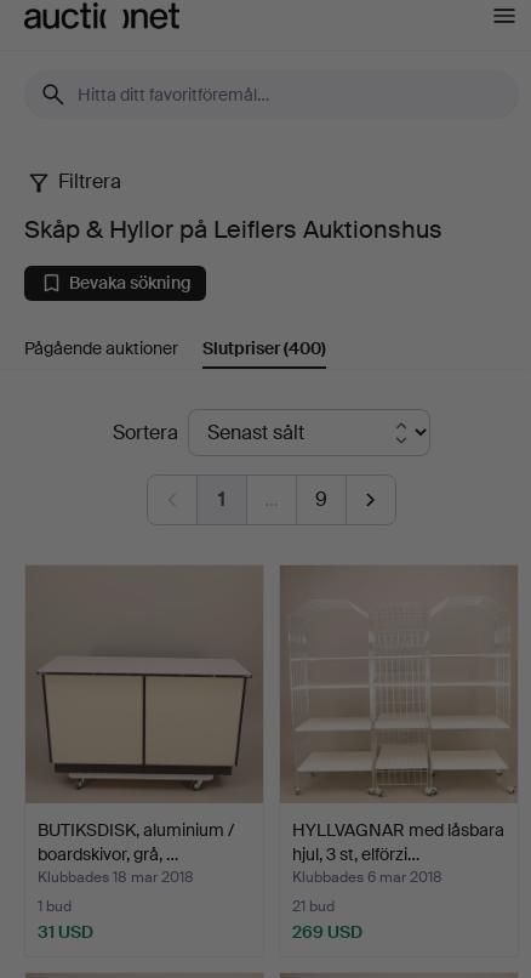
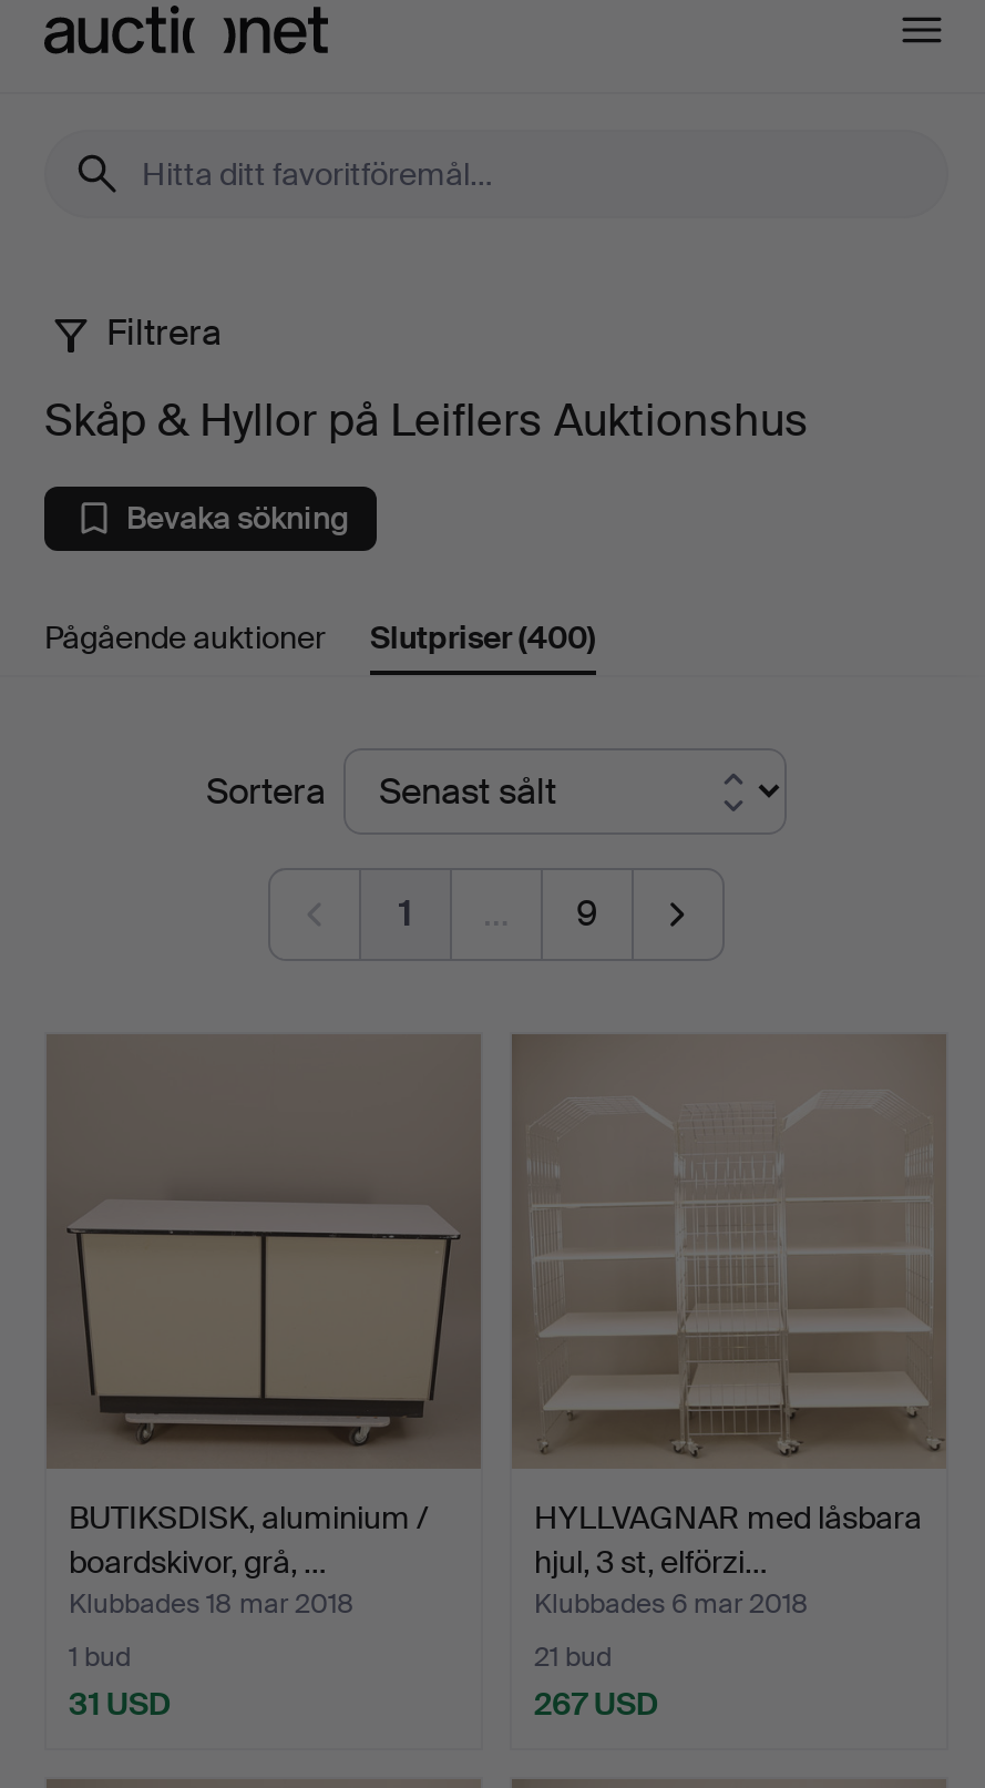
- 269 USD
+ 267 USD
